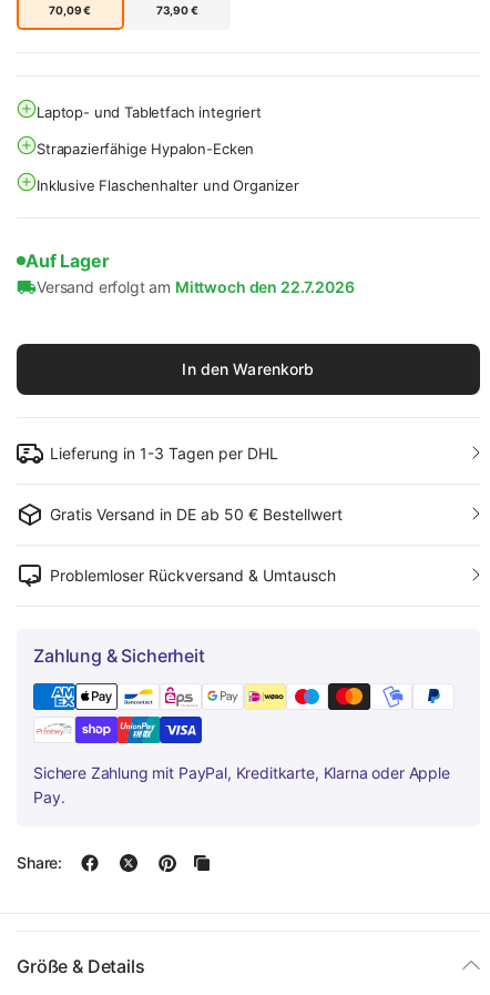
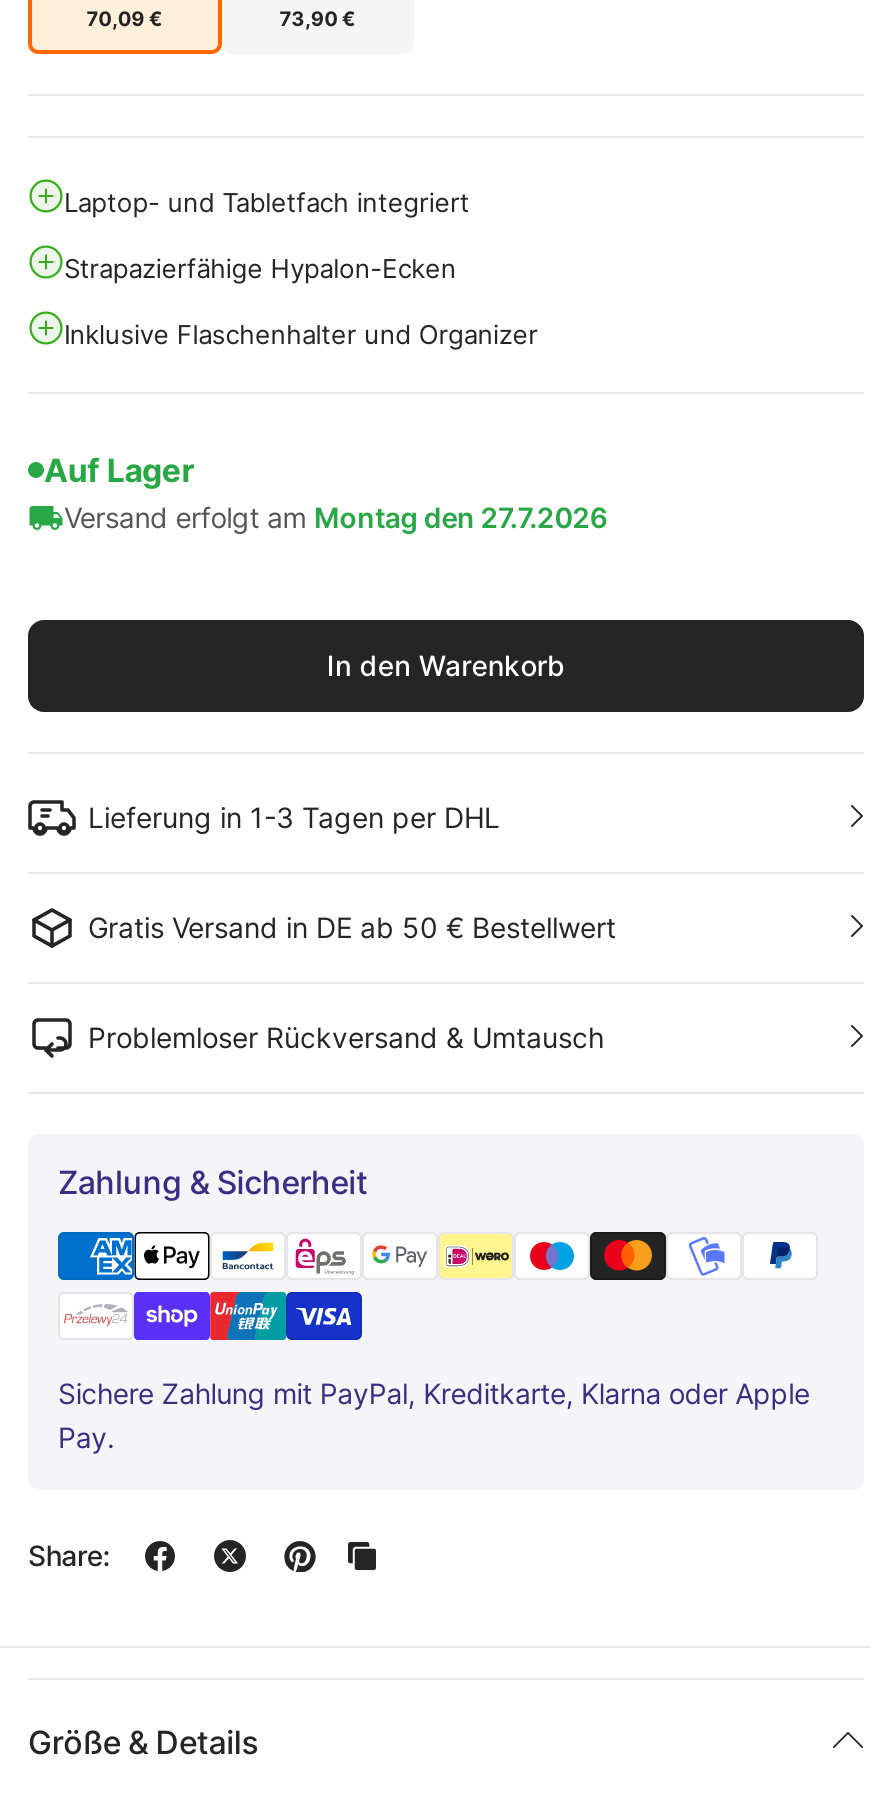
- Versand erfolgt am Mittwoch den 22.7.2026
+ Versand erfolgt am Montag den 27.7.2026
